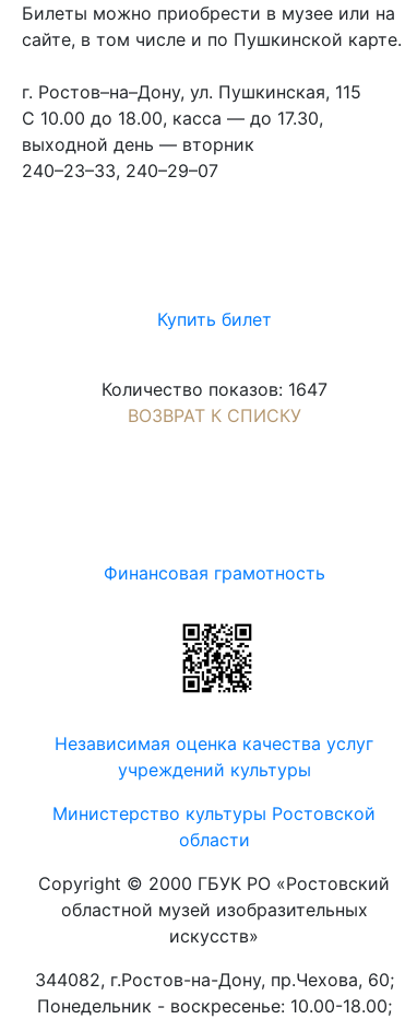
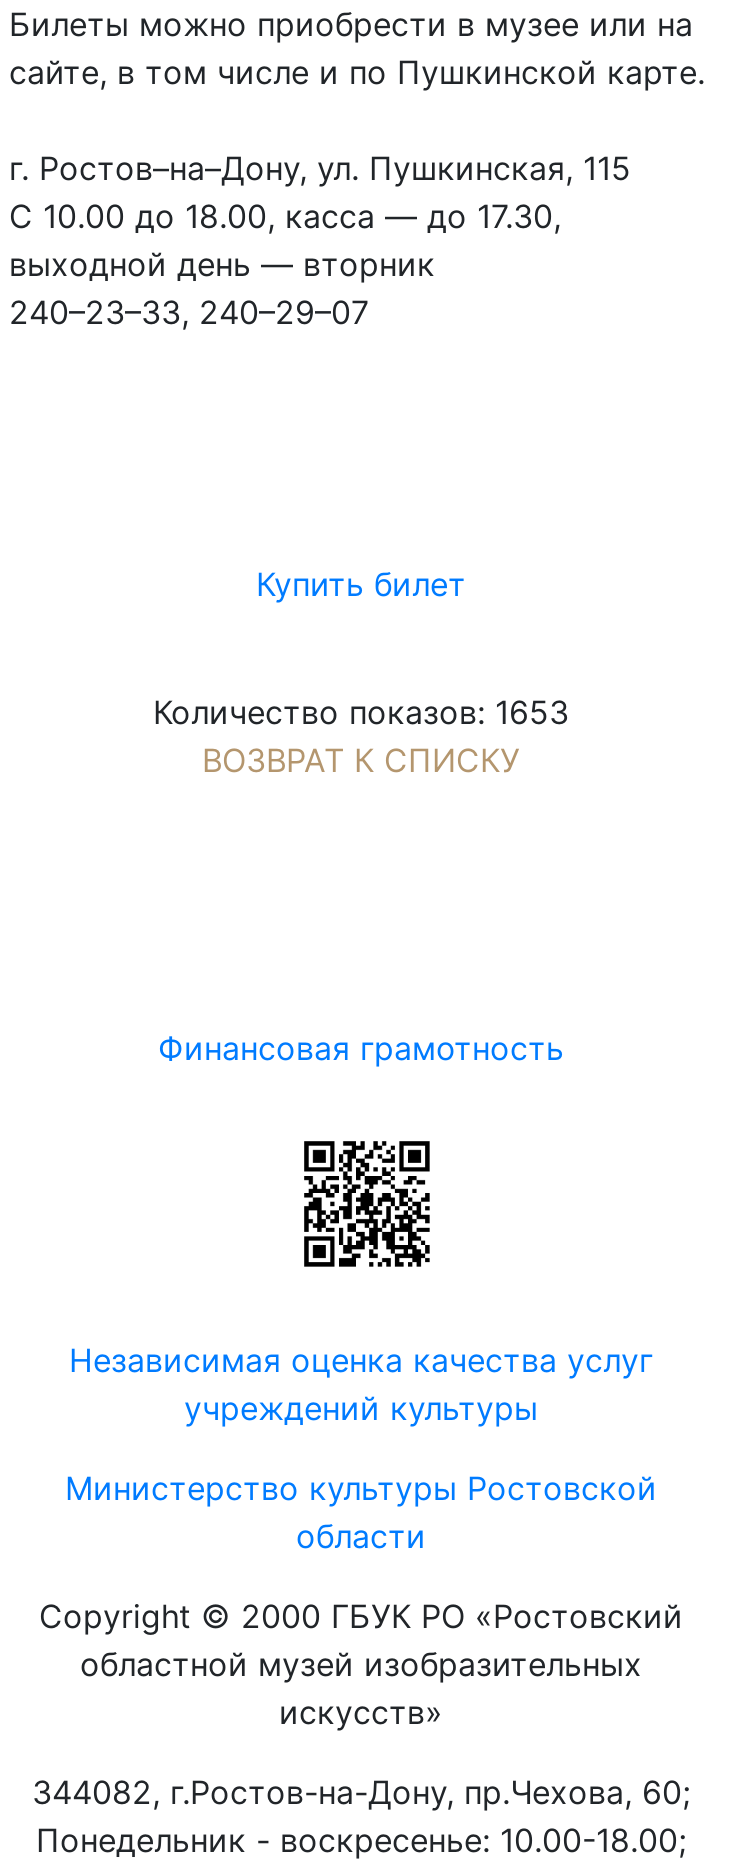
- Количество показов: 1647
+ Количество показов: 1653
